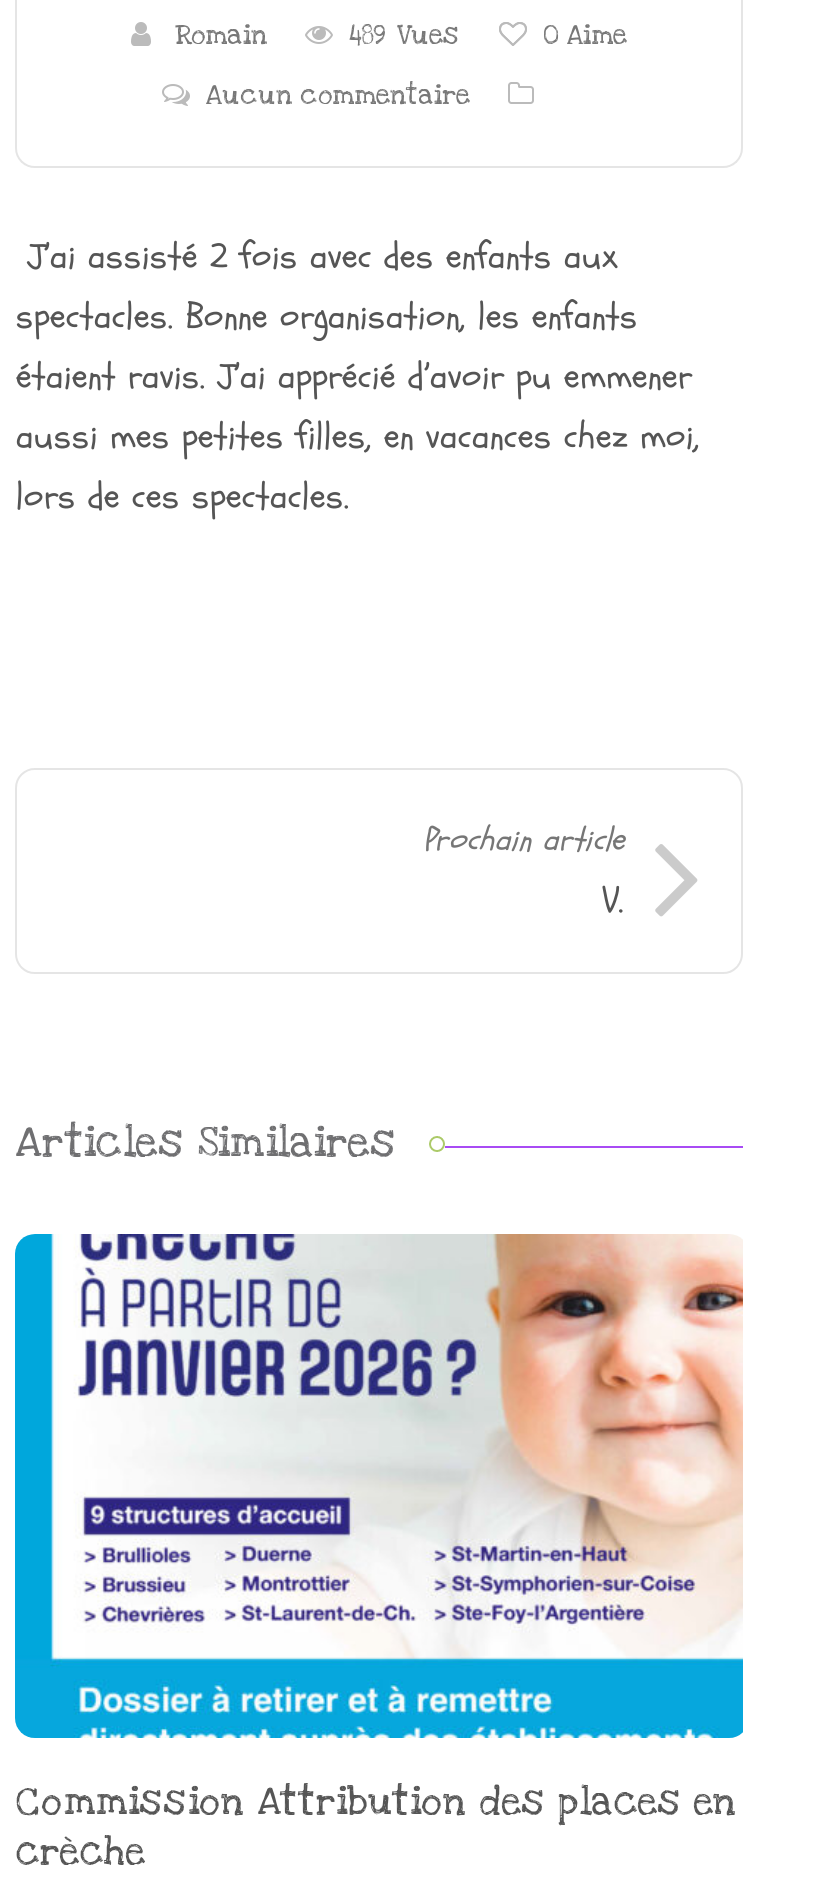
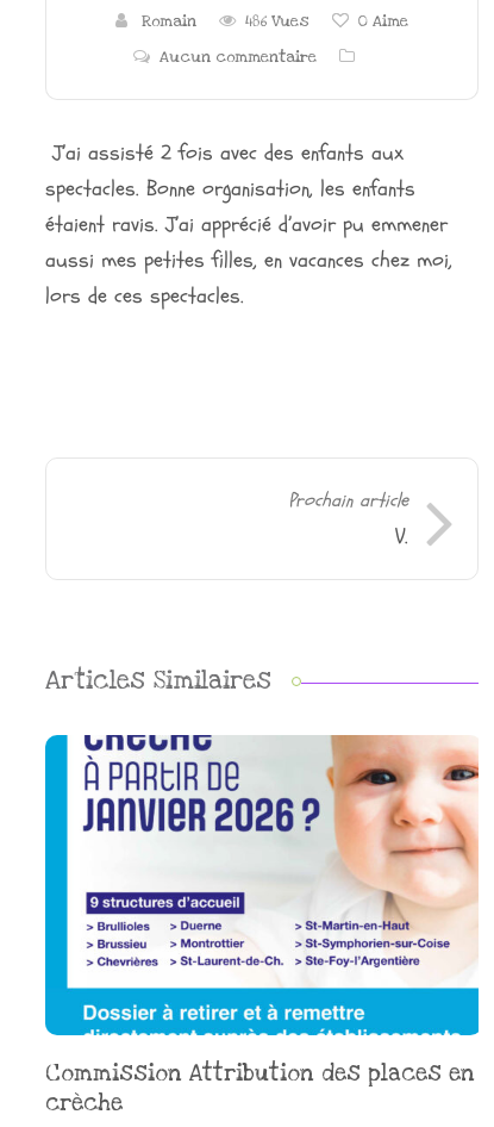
- 489 Vues
+ 486 Vues
